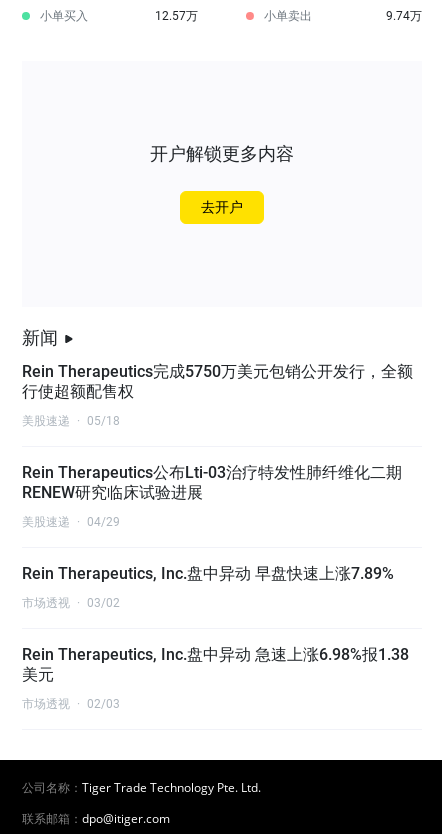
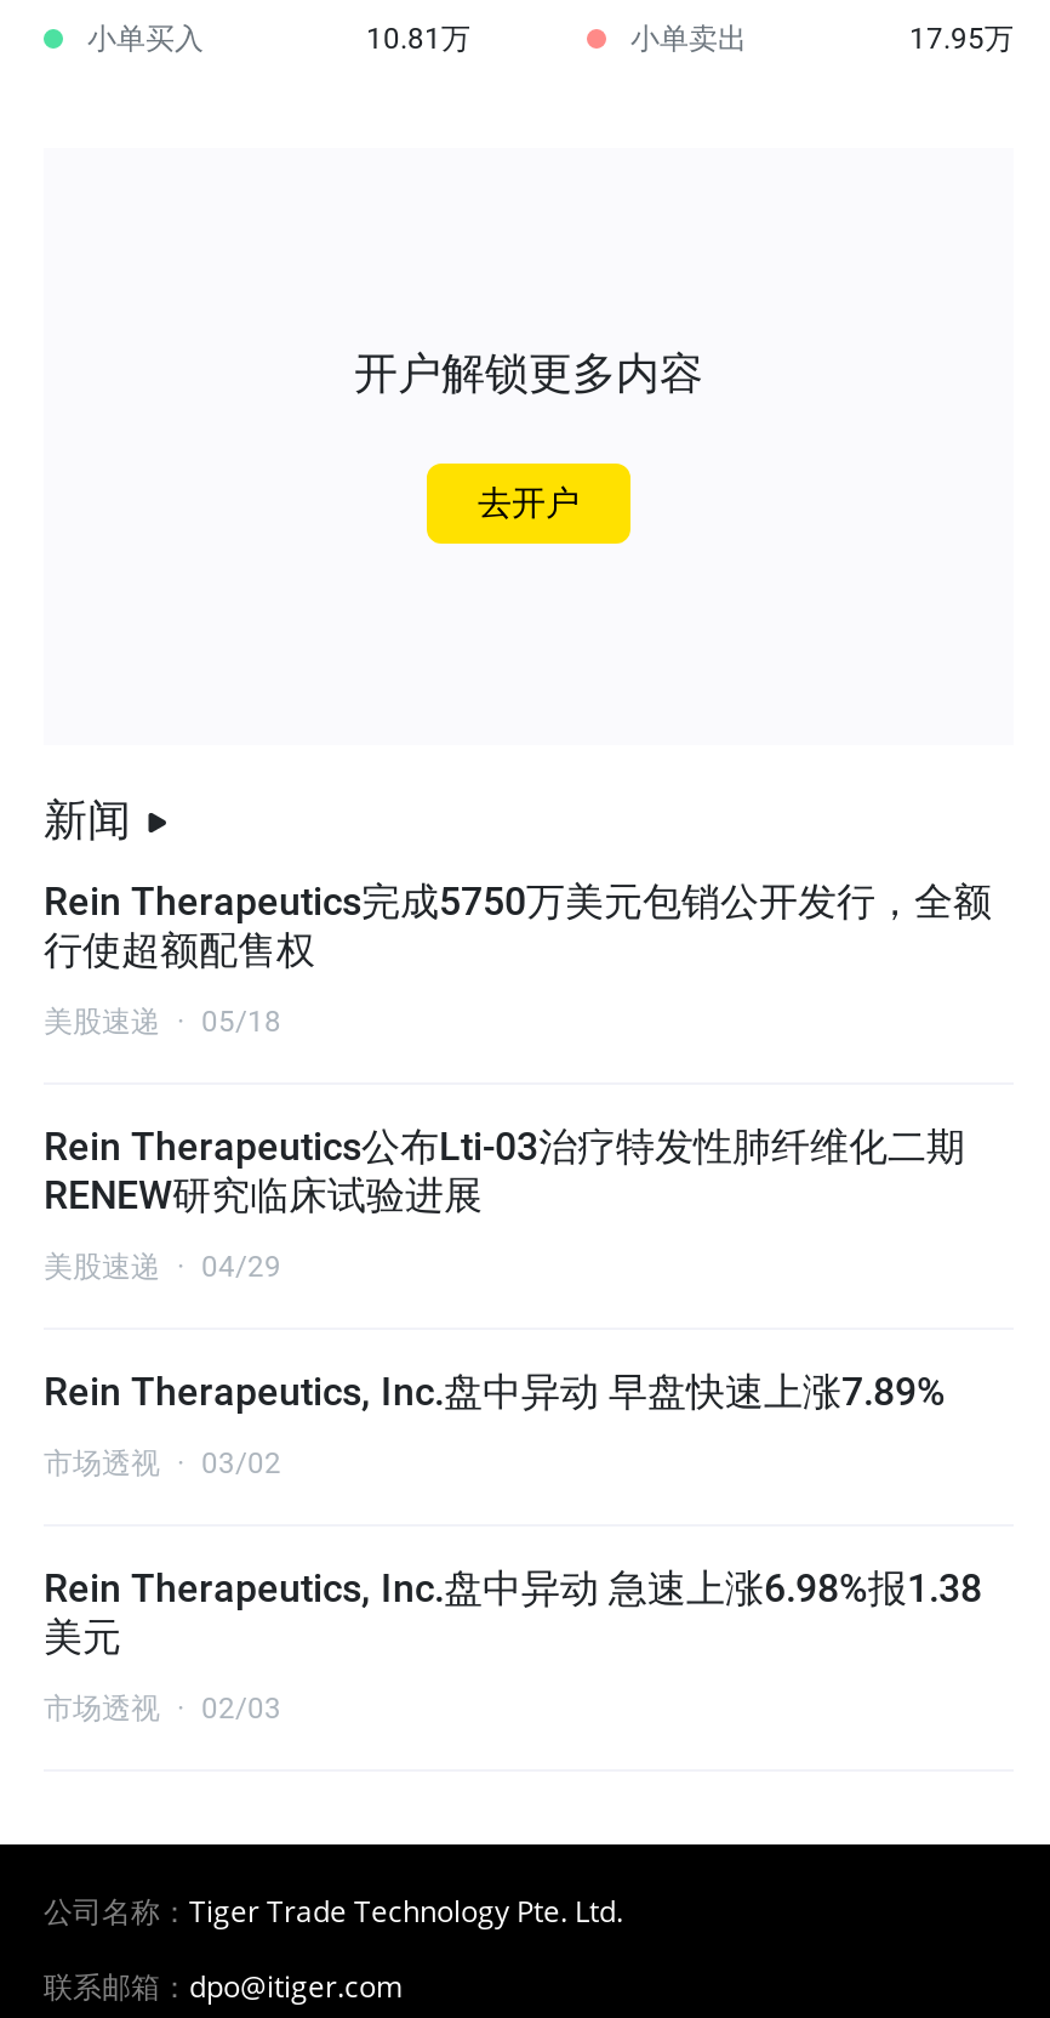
- 12.57万
+ 10.81万

- 9.74万
+ 17.95万
